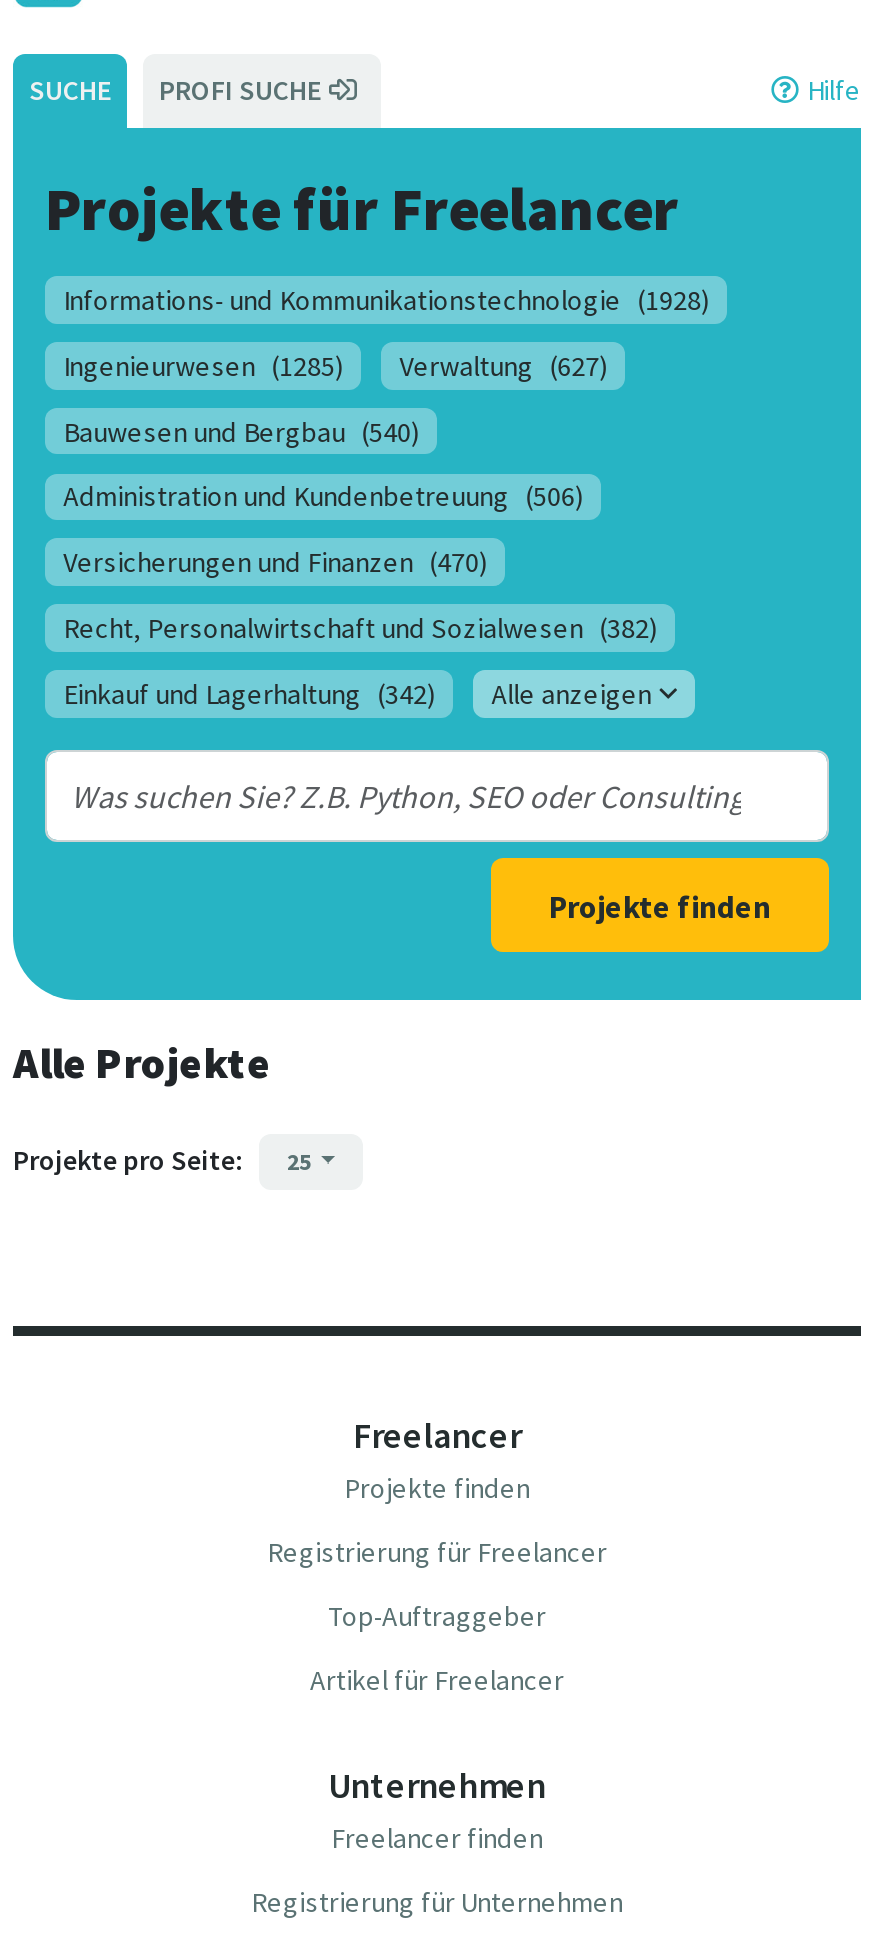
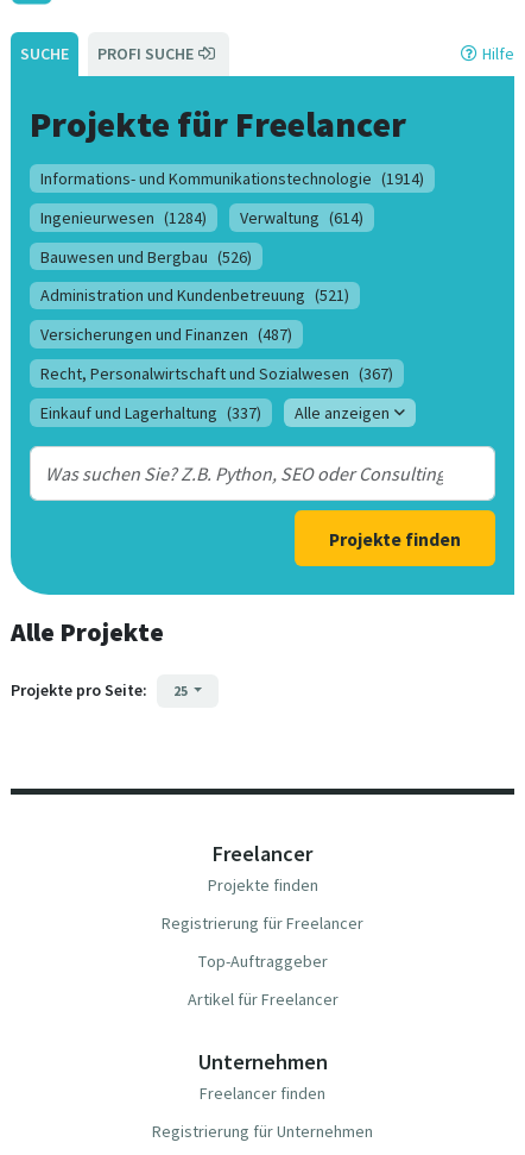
- Informations- und Kommunikationstechnologie (1928)
+ Informations- und Kommunikationstechnologie (1914)

- Ingenieurwesen (1285)
+ Ingenieurwesen (1284)

- Verwaltung (627)
+ Verwaltung (614)

- Bauwesen und Bergbau (540)
+ Bauwesen und Bergbau (526)

- Administration und Kundenbetreuung (506)
+ Administration und Kundenbetreuung (521)

- Versicherungen und Finanzen (470)
+ Versicherungen und Finanzen (487)

- Recht, Personalwirtschaft und Sozialwesen (382)
+ Recht, Personalwirtschaft und Sozialwesen (367)

- Einkauf und Lagerhaltung (342)
+ Einkauf und Lagerhaltung (337)
